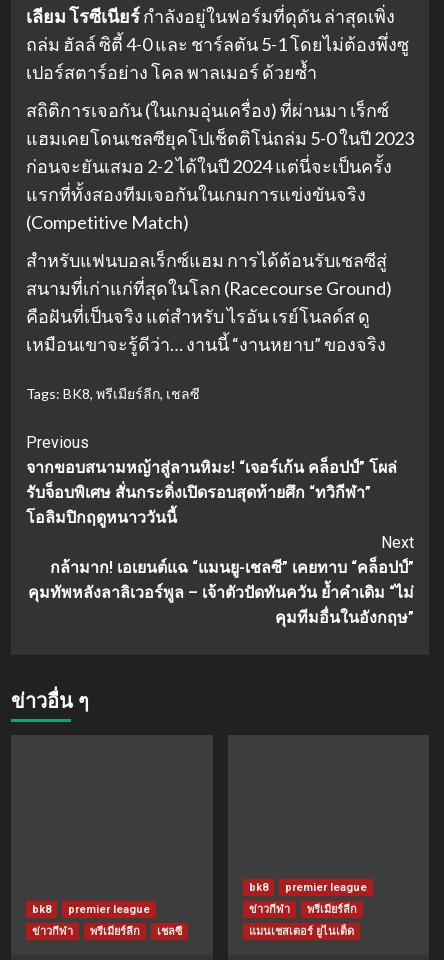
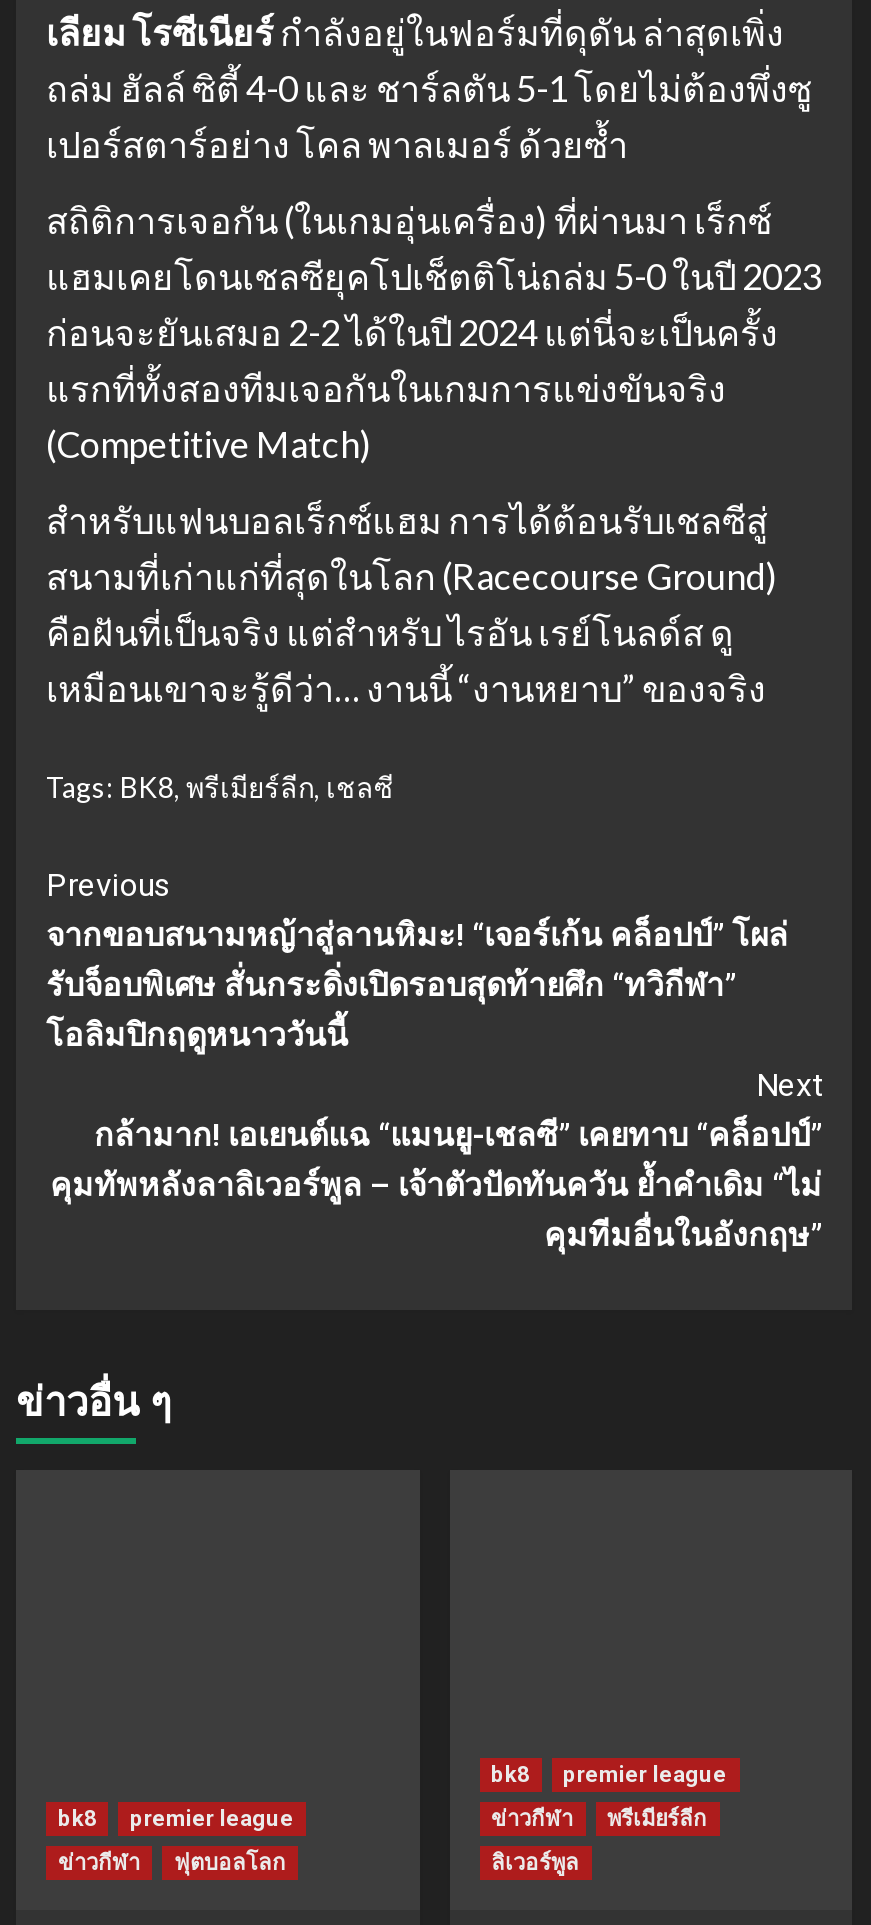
- พรีเมียร์ลีก
- เชลซี
+ ฟุตบอลโลก

- แมนเชสเตอร์ ยูไนเต็ด
+ ลิเวอร์พูล
